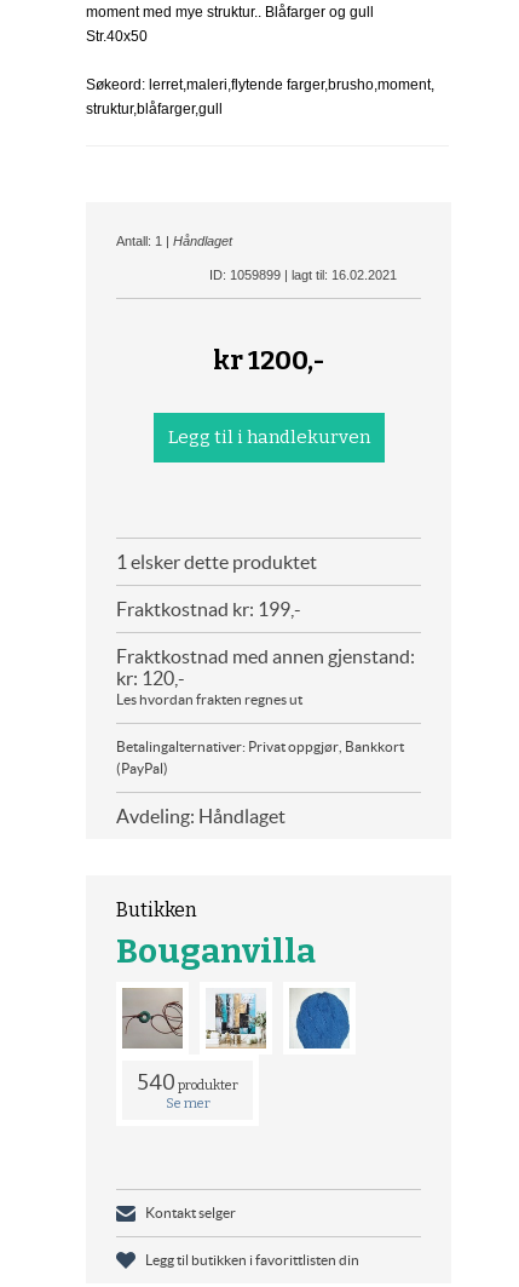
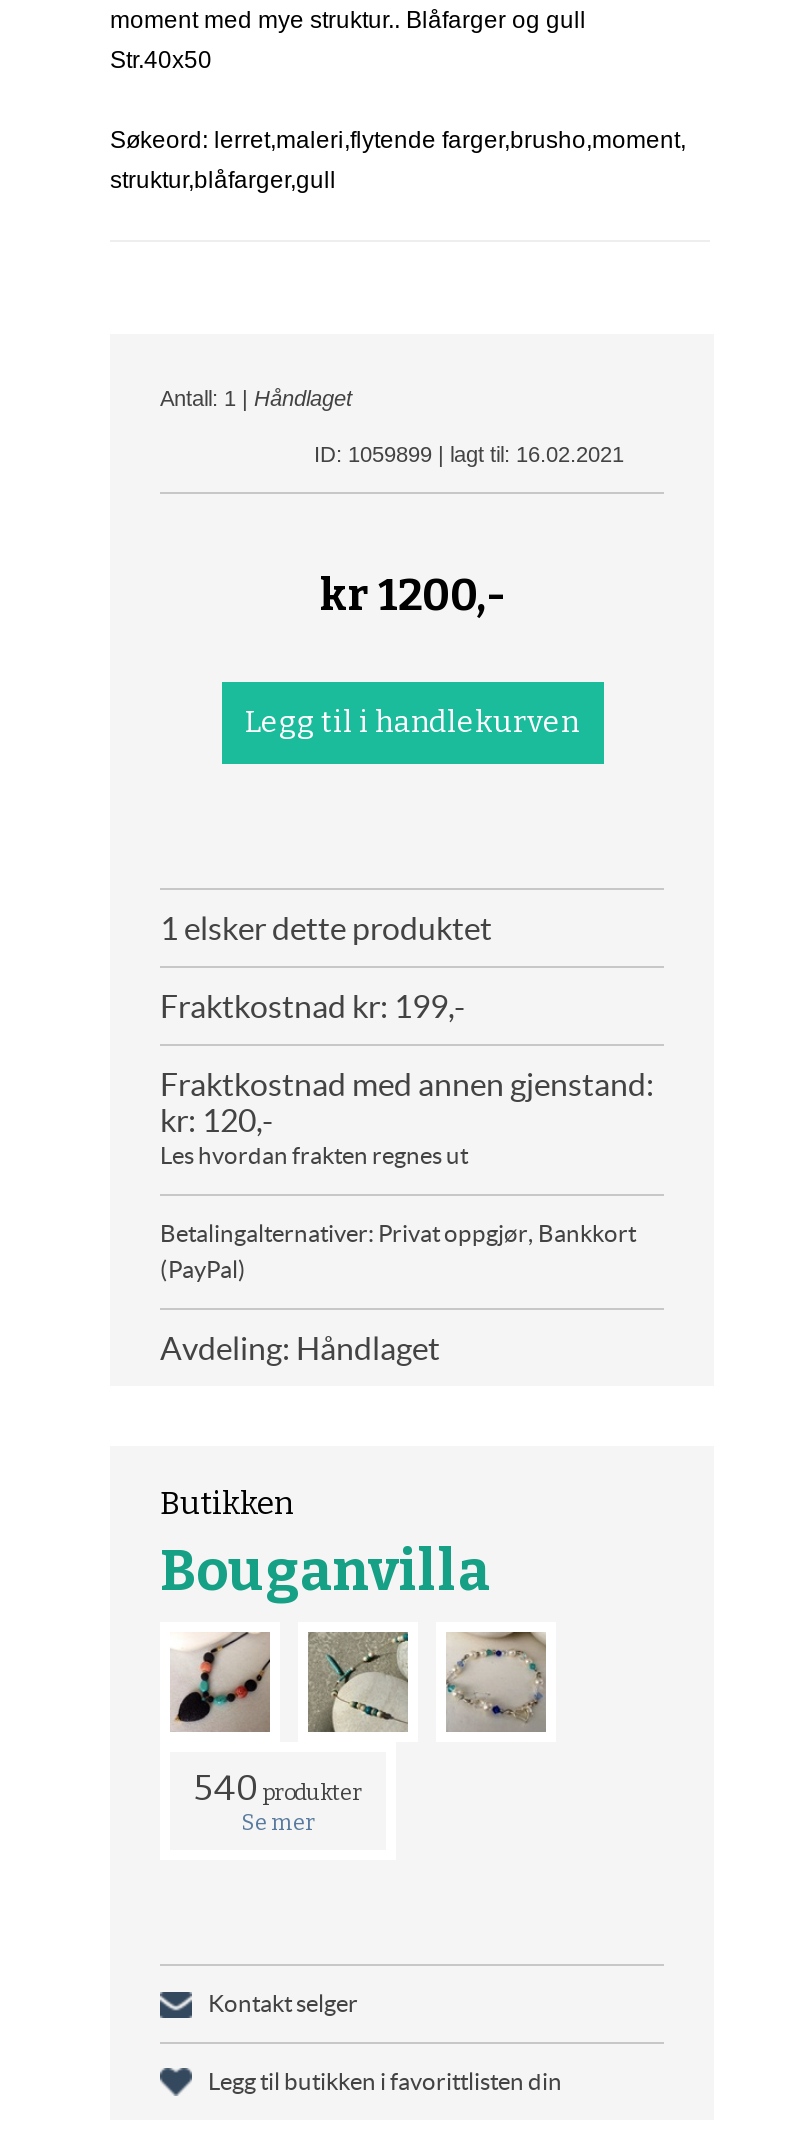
- [image]
+ [image]

- [image]
+ [image]

- [image]
+ [image]
